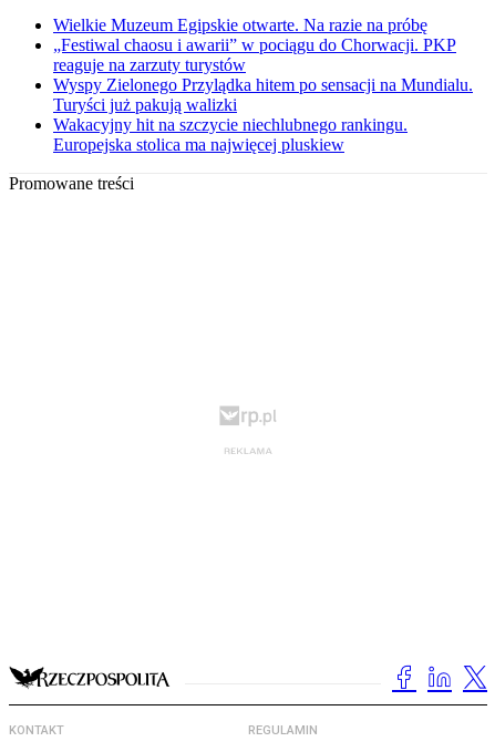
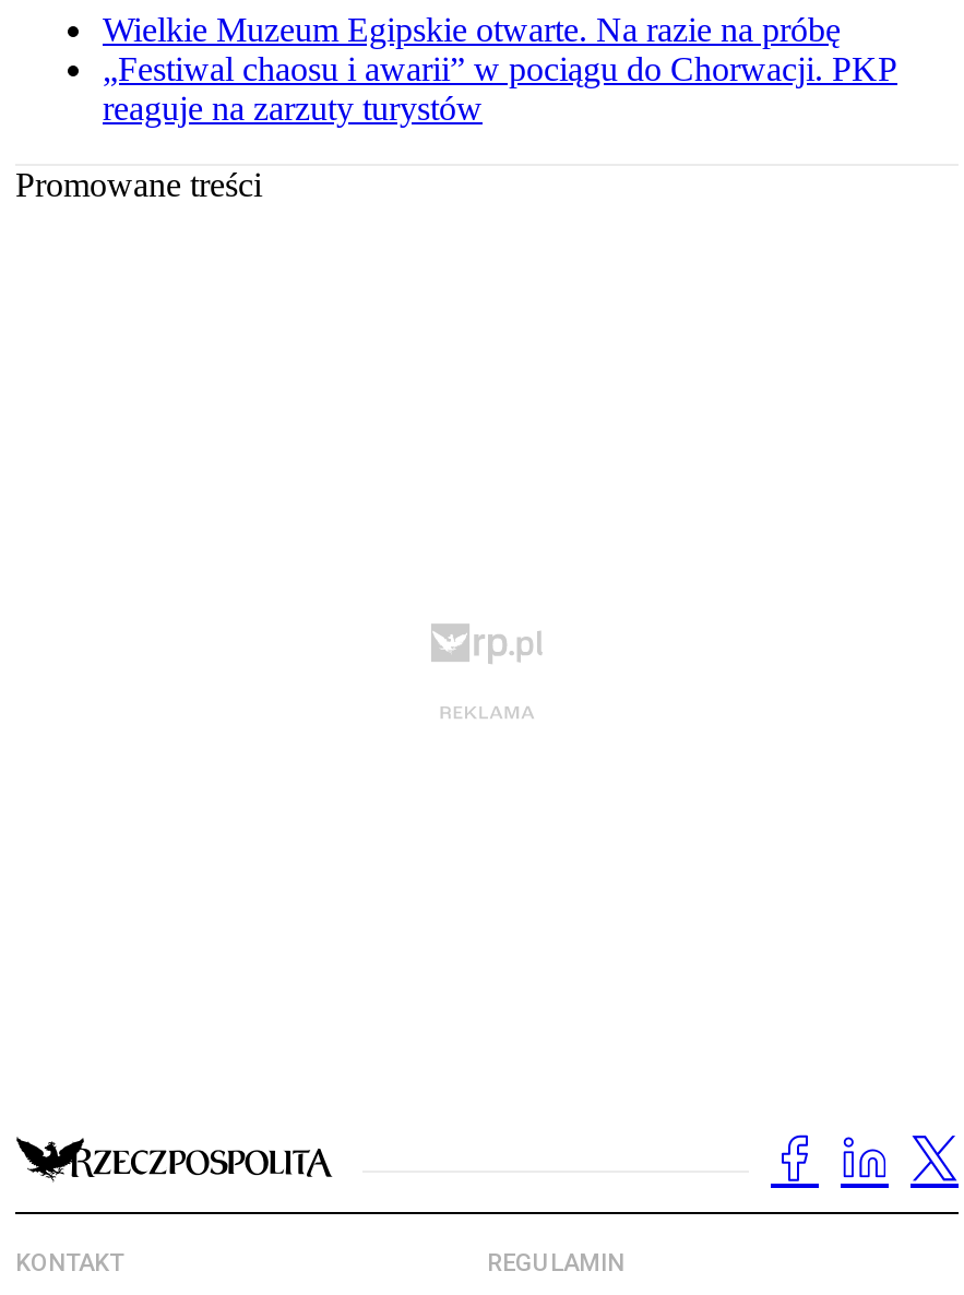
- Wyspy Zielonego Przylądka hitem po sensacji na Mundialu.
- Turyści już pakują walizki
- Wakacyjny hit na szczycie niechlubnego rankingu.
- Europejska stolica ma najwięcej pluskiew
